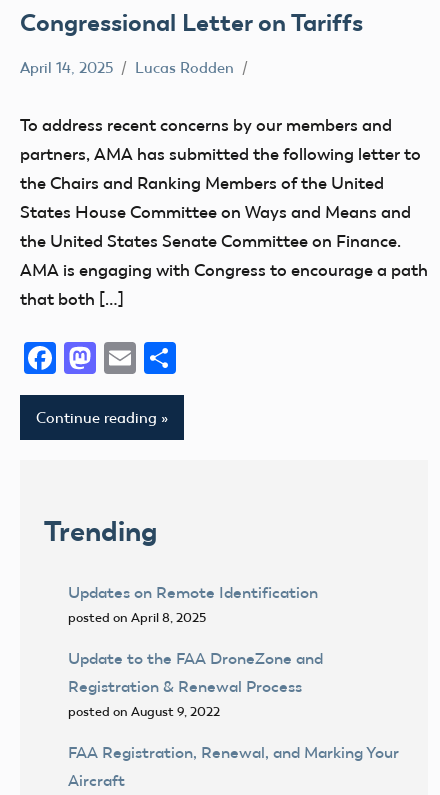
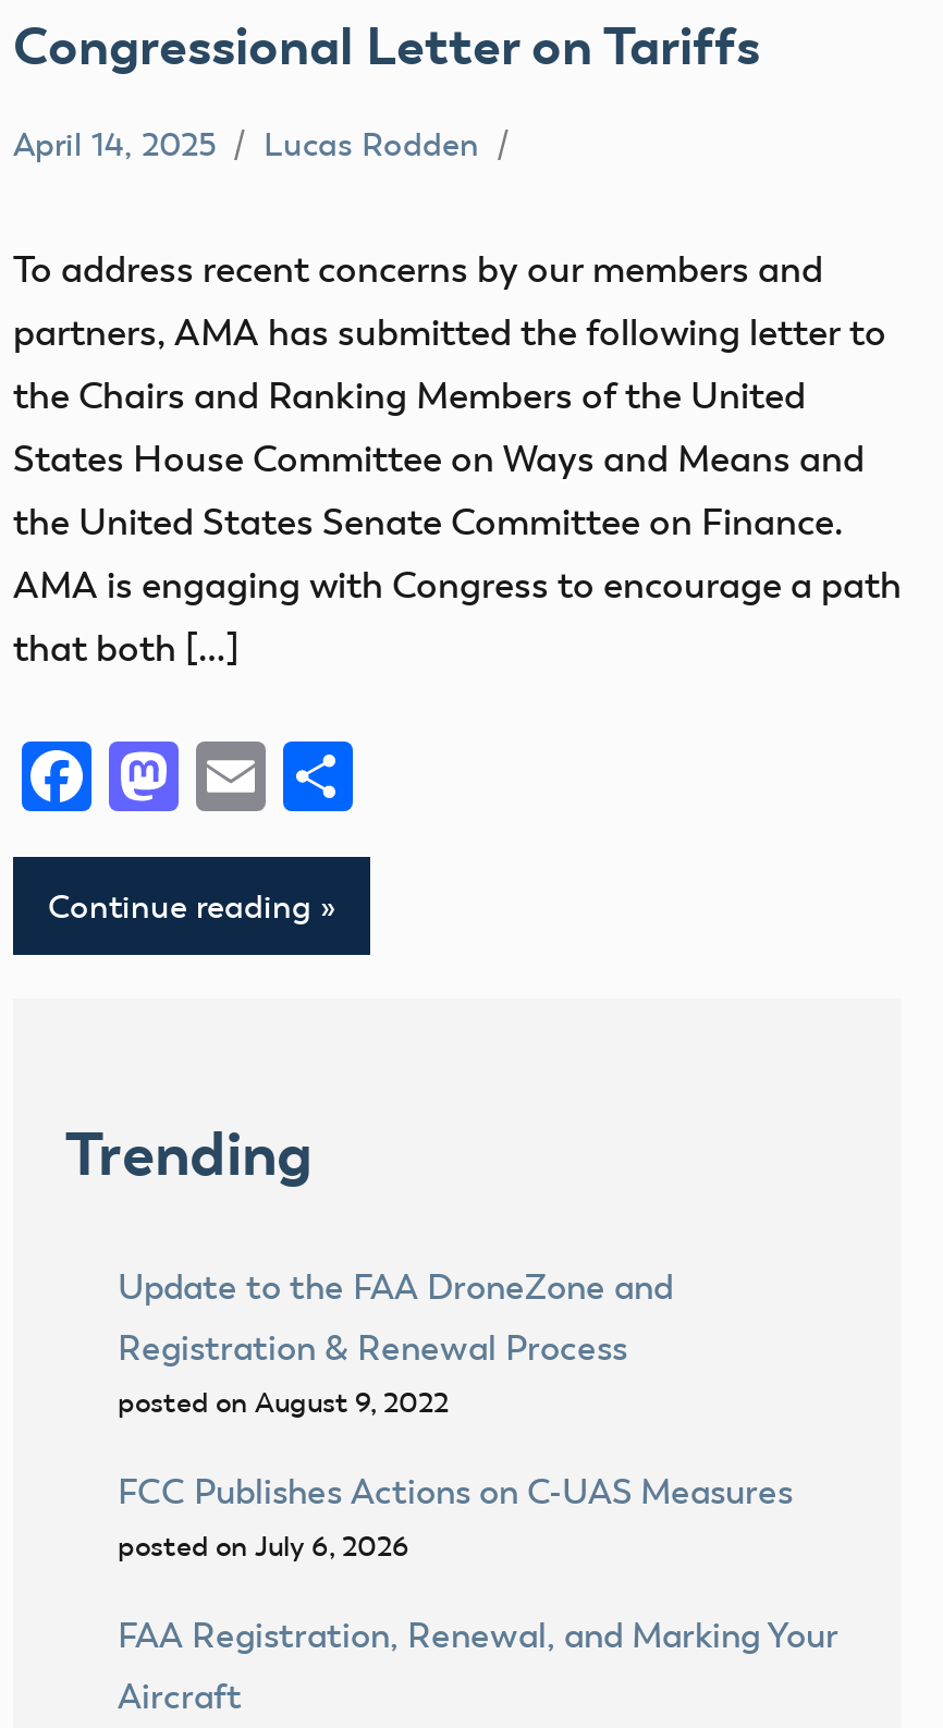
- Updates on Remote Identification
- posted on April 8, 2025

moved up: Update to the FAA DroneZone and | Registration & Renewal Process | posted on August 9, 2022

+ FCC Publishes Actions on C-UAS Measures
+ posted on July 6, 2026
